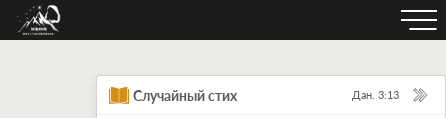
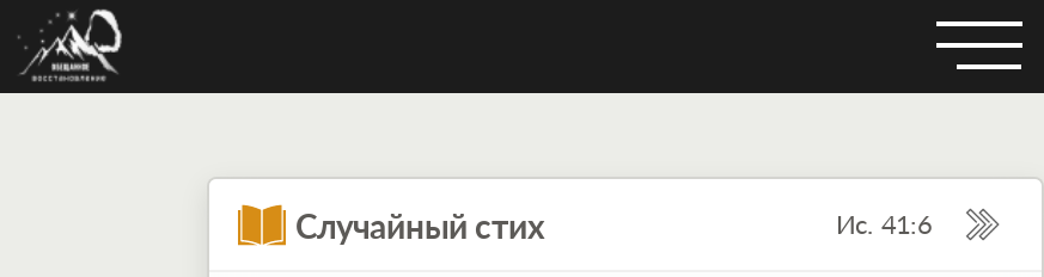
- Дан. 3:13
+ Ис. 41:6
